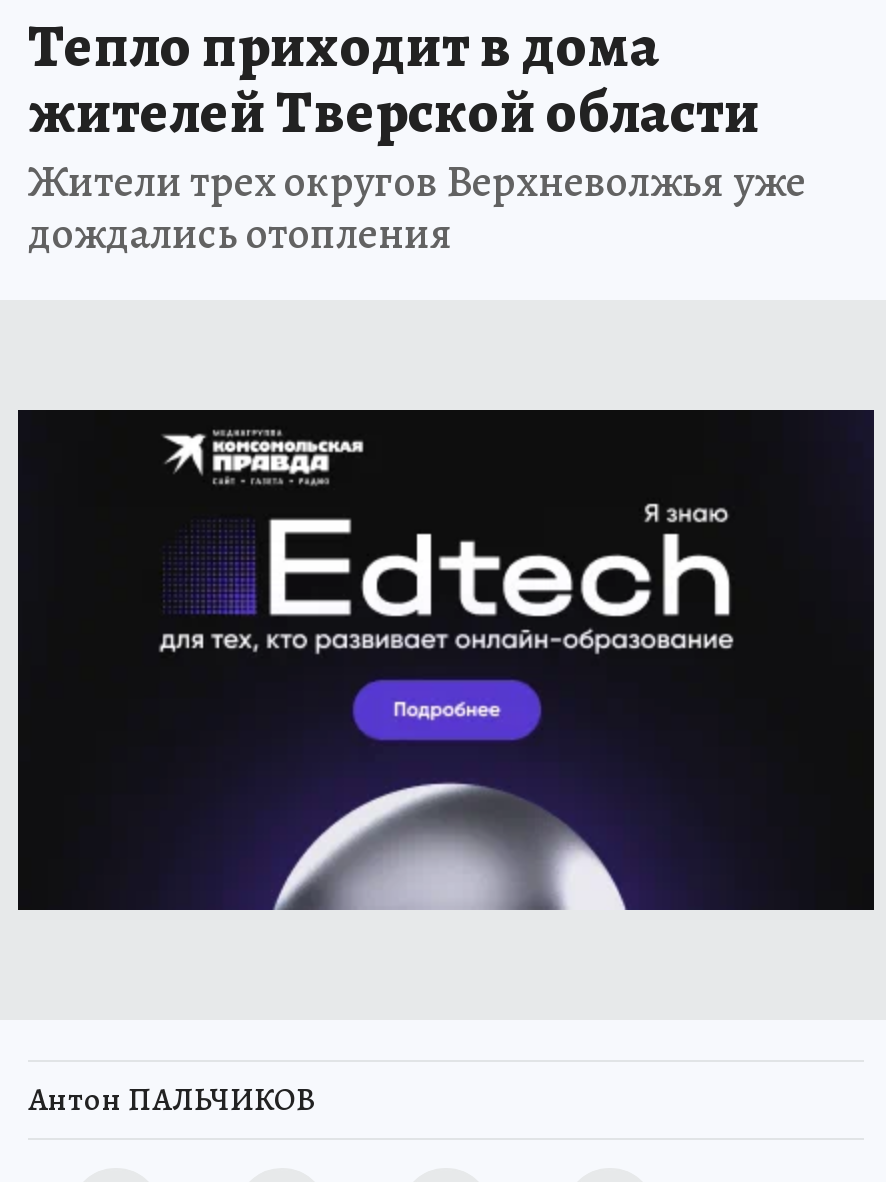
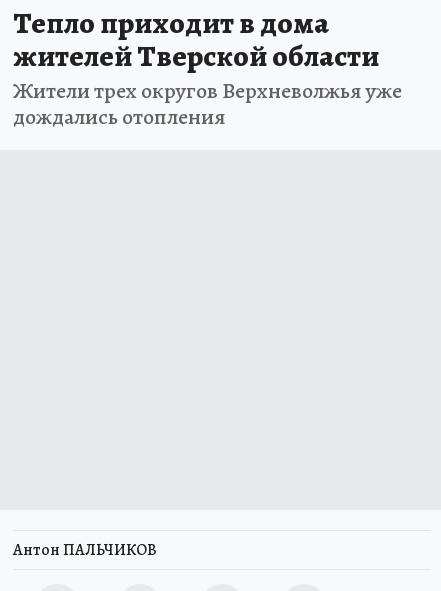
- [image]
